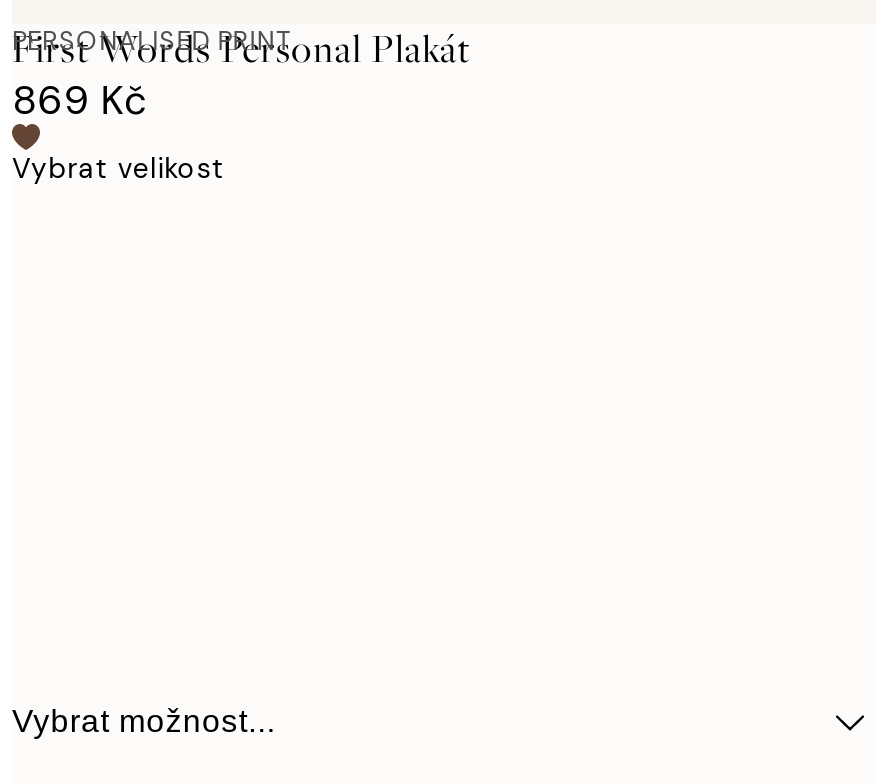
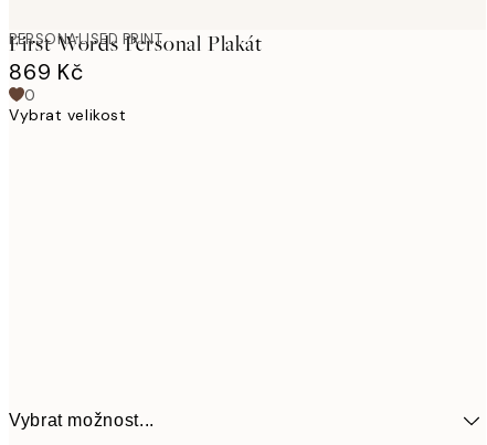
+ 0
